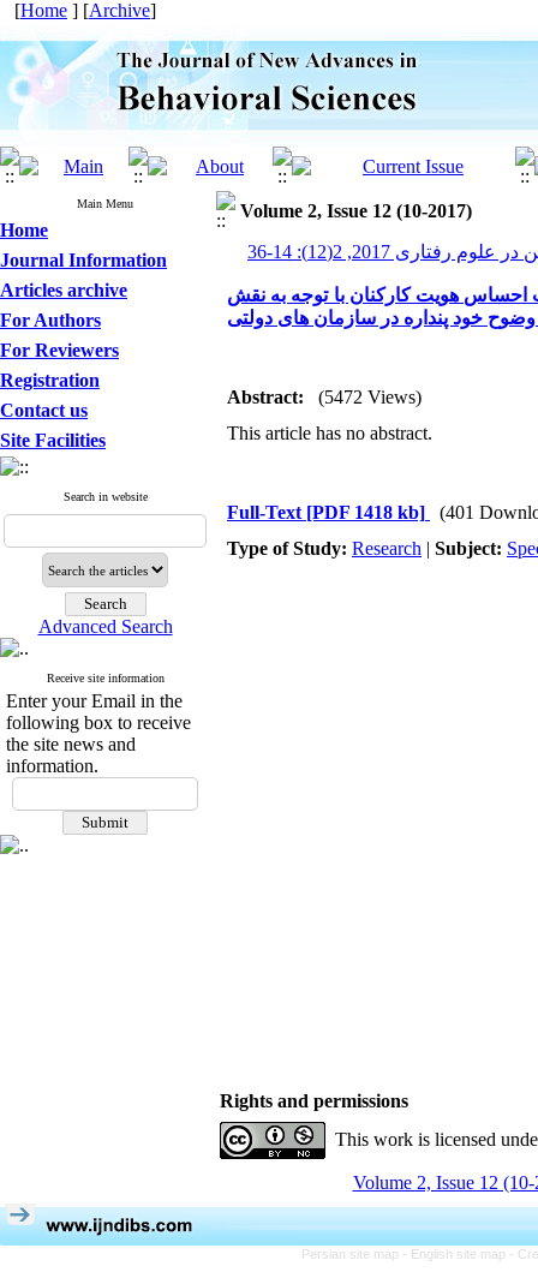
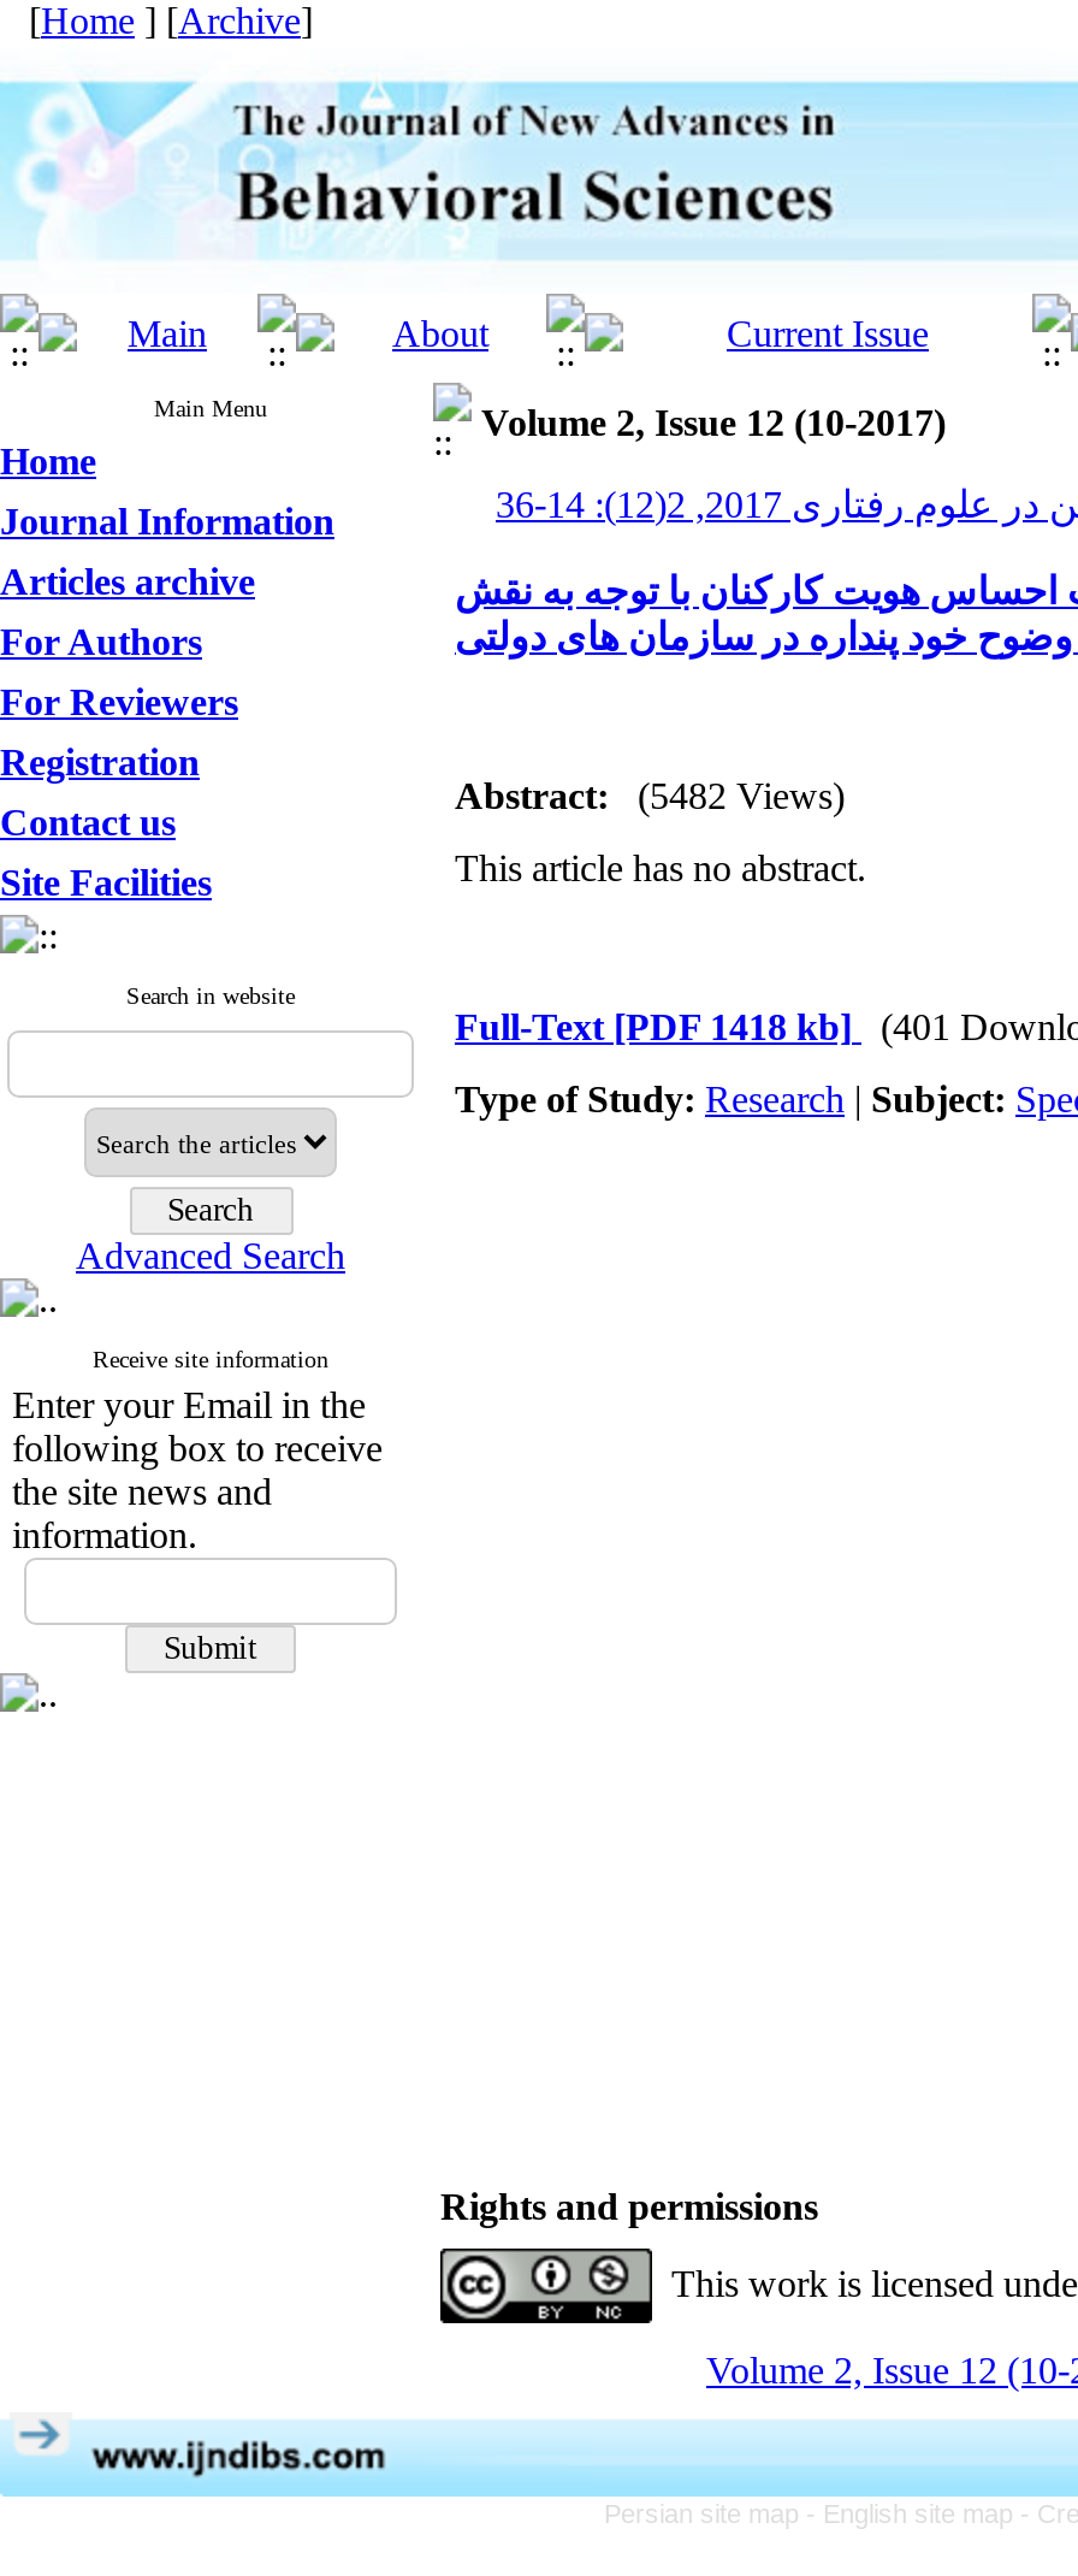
- Abstract: (5472 Views)
+ Abstract: (5482 Views)
